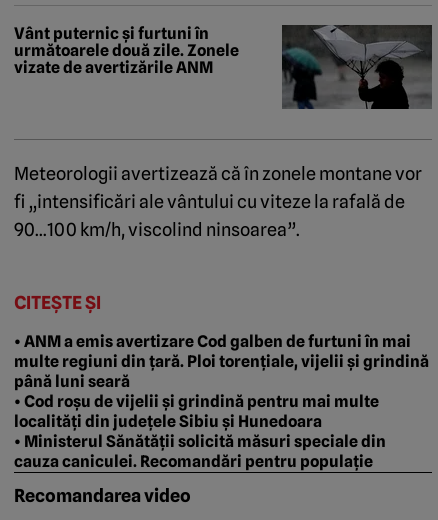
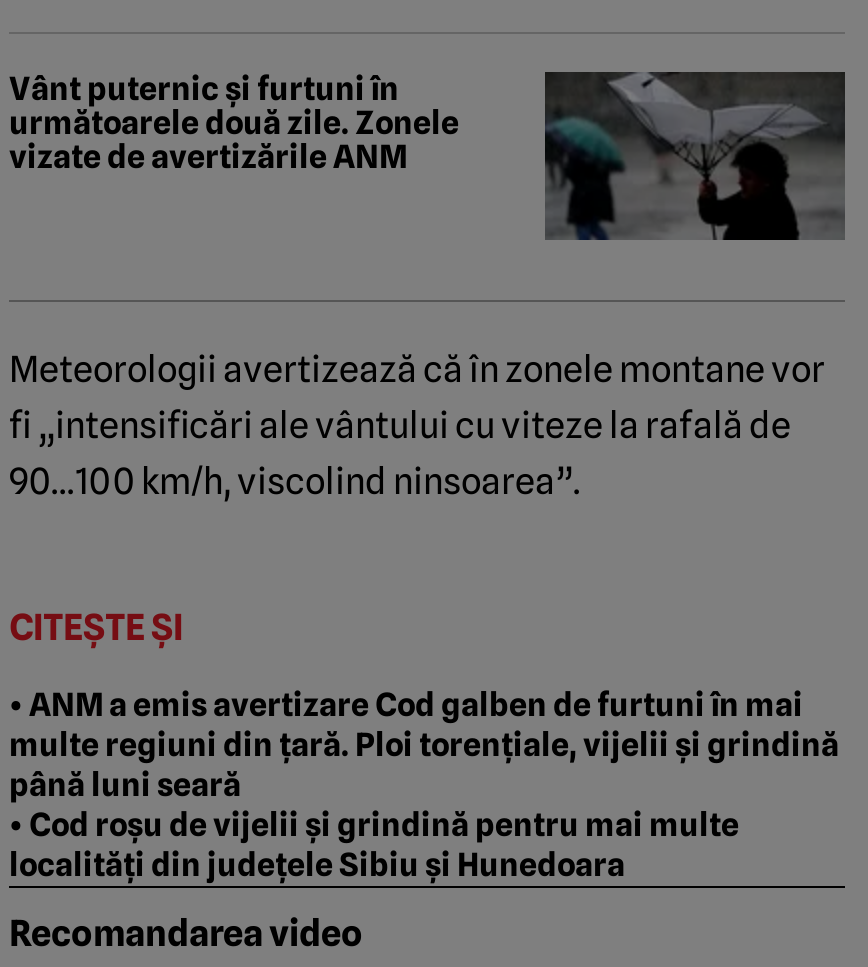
- • Ministerul Sănătății solicită măsuri speciale din
- cauza caniculei. Recomandări pentru populație
